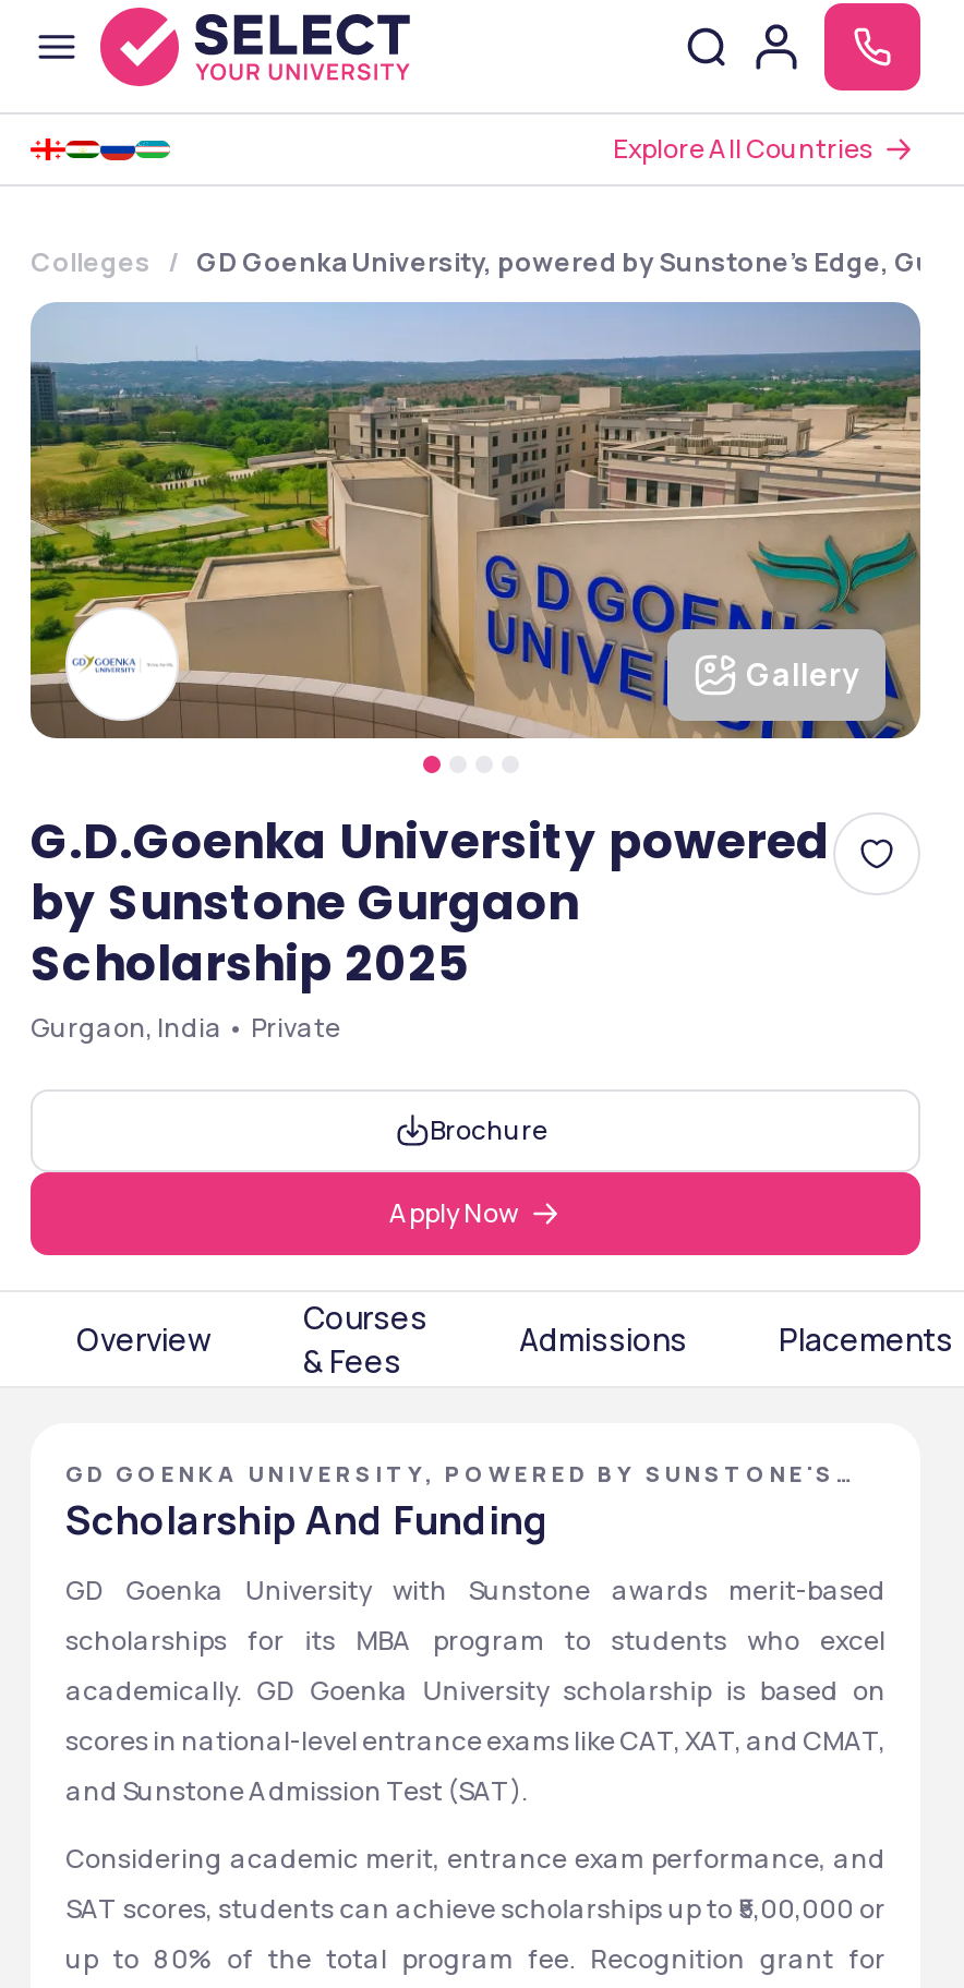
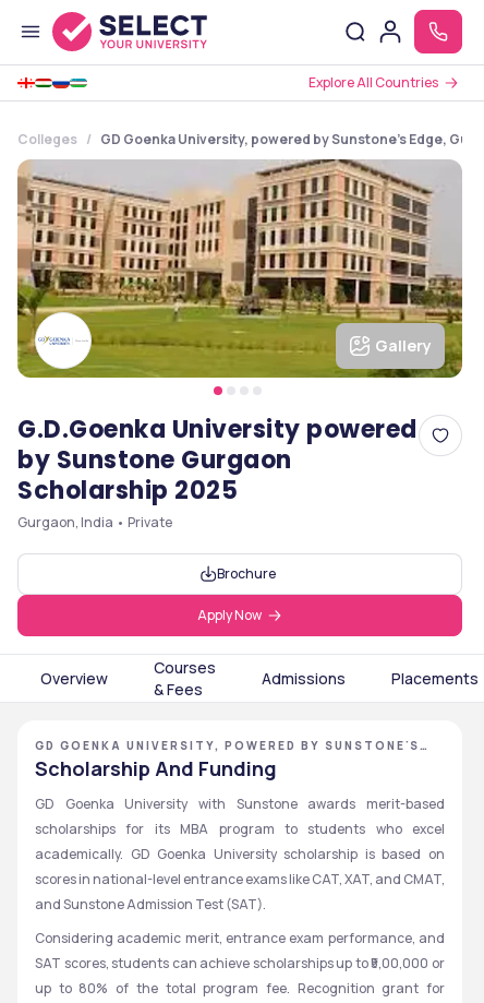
- [image]
+ [image]
